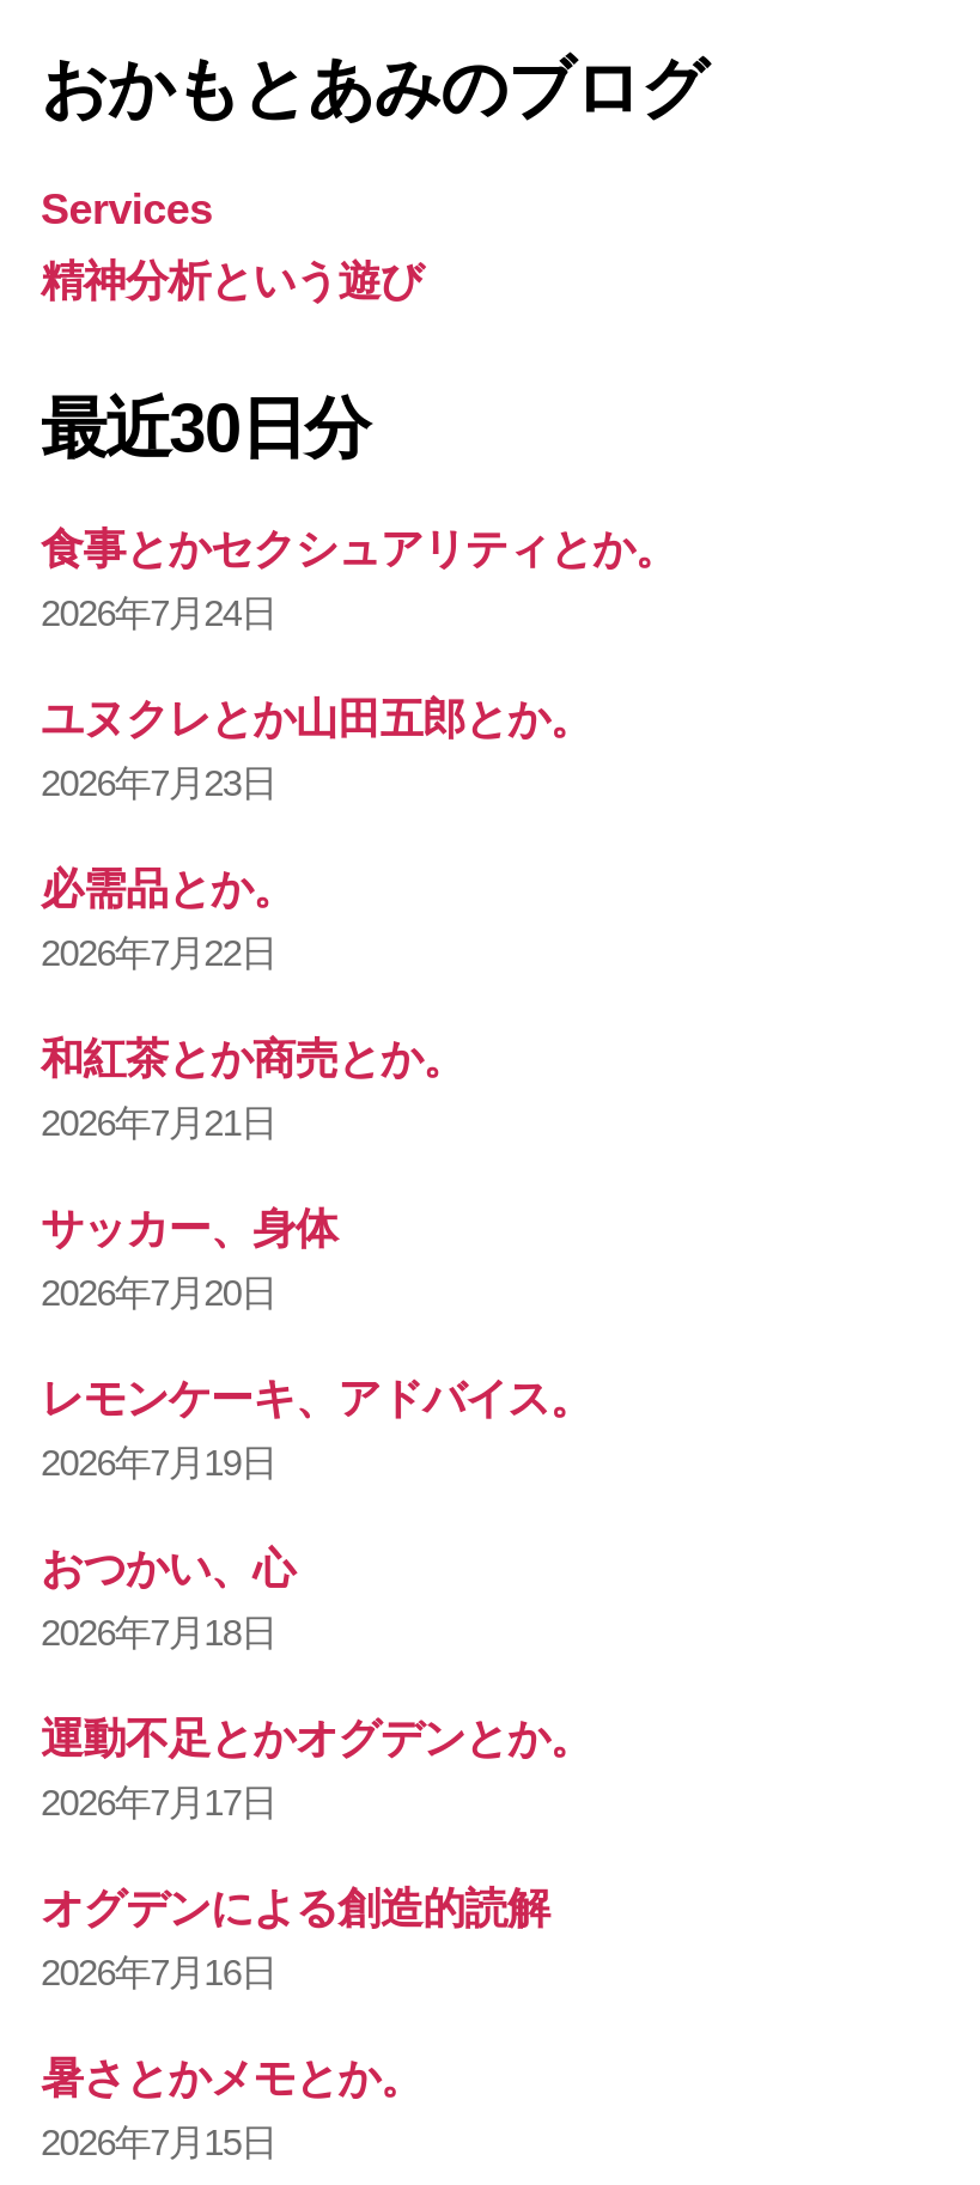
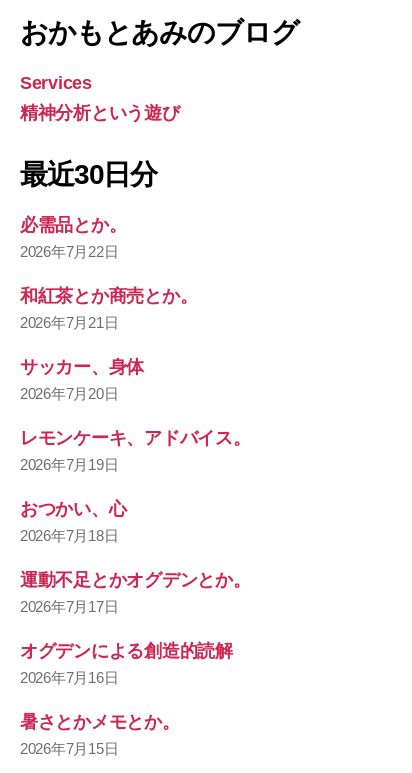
- 食事とかセクシュアリティとか。
- 2026年7月24日
- ユヌクレとか山田五郎とか。
- 2026年7月23日
